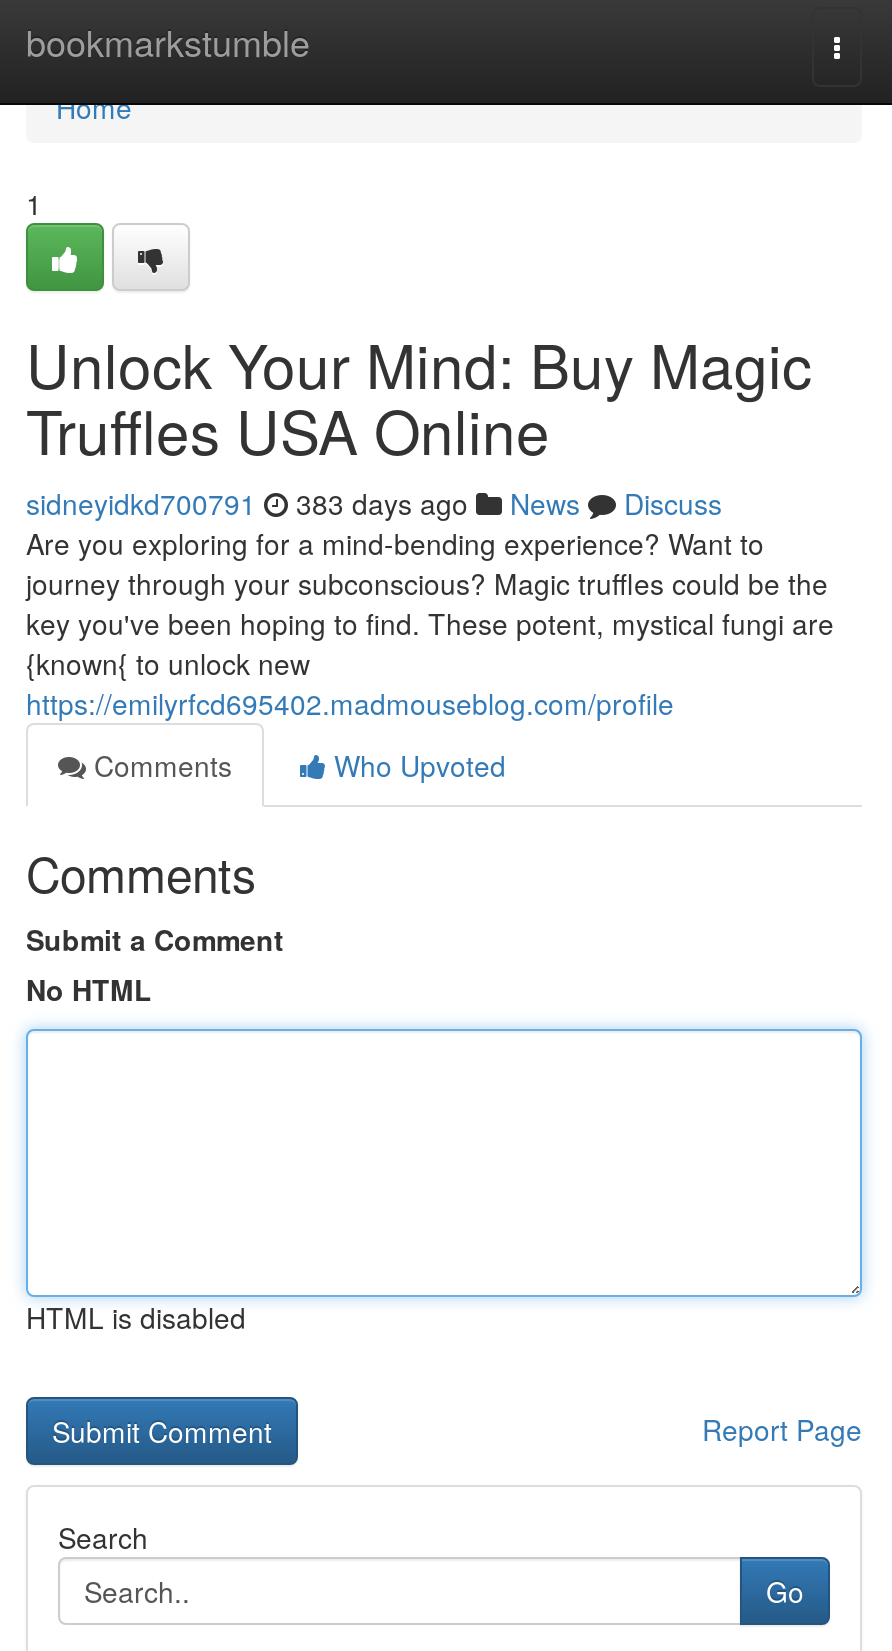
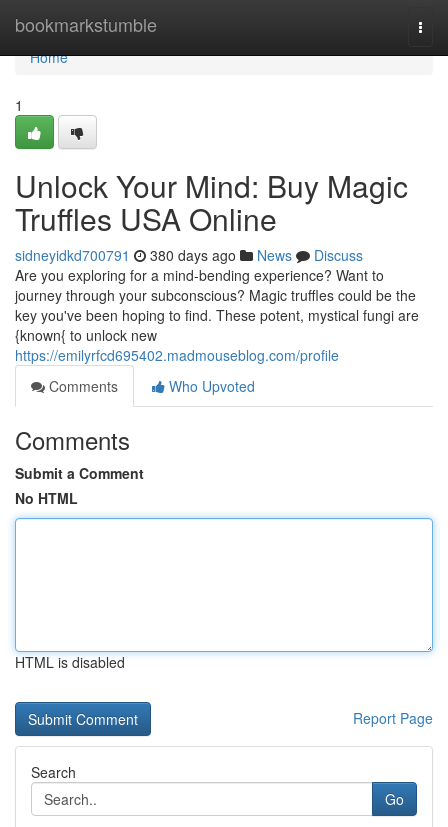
- sidneyidkd700791 383 days ago News Discuss
+ sidneyidkd700791 380 days ago News Discuss
